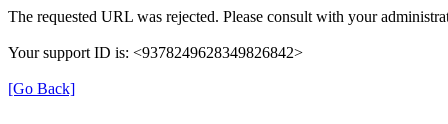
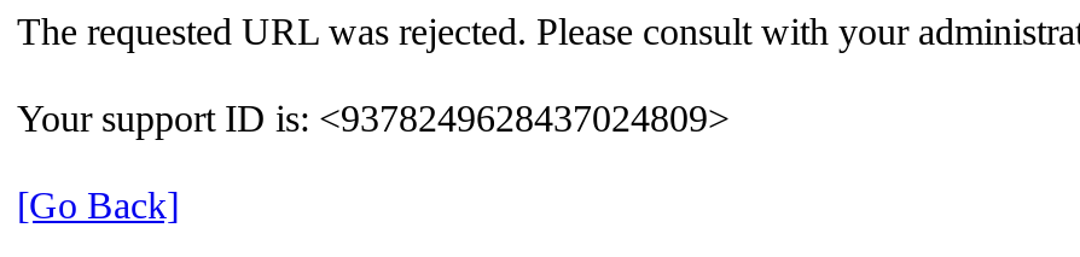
- Your support ID is: <9378249628349826842>
+ Your support ID is: <9378249628437024809>
